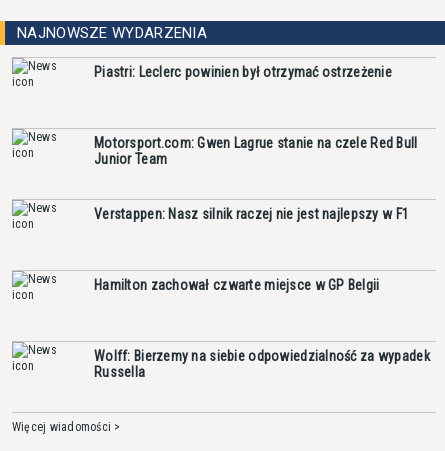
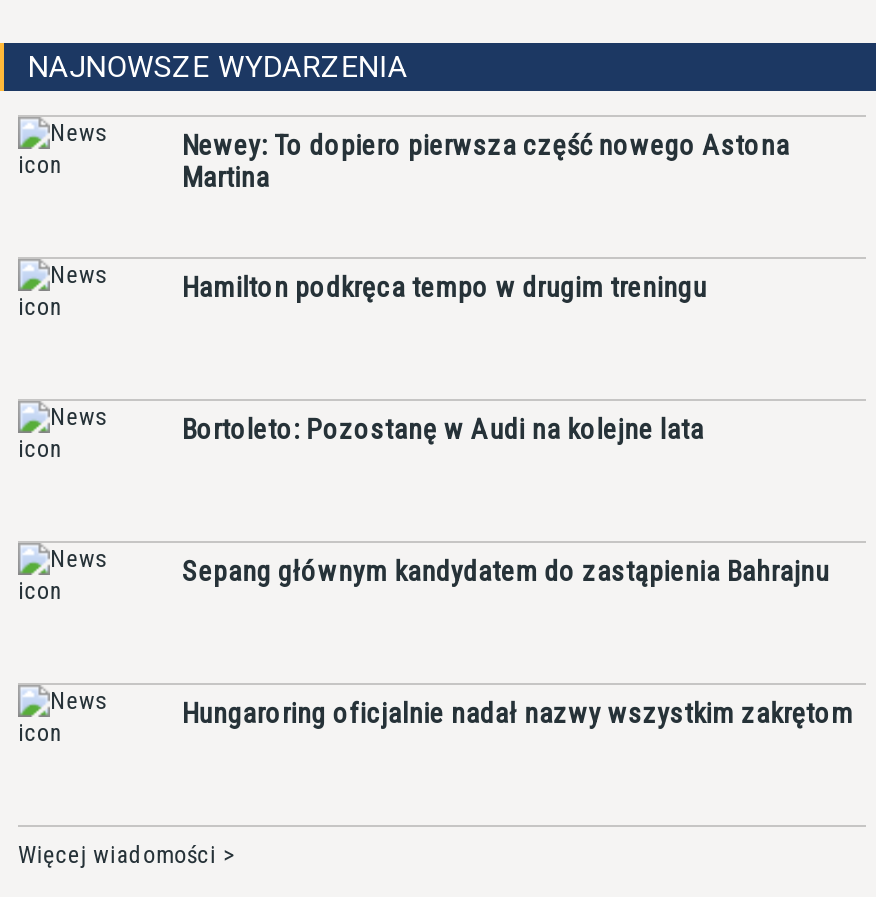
- Piastri: Leclerc powinien był otrzymać ostrzeżenie
+ Newey: To dopiero pierwsza część nowego Astona
+ Martina

- Motorsport.com: Gwen Lagrue stanie na czele Red Bull
- Junior Team
+ Hamilton podkręca tempo w drugim treningu

- Verstappen: Nasz silnik raczej nie jest najlepszy w F1
+ Bortoleto: Pozostanę w Audi na kolejne lata

- Hamilton zachował czwarte miejsce w GP Belgii
+ Sepang głównym kandydatem do zastąpienia Bahrajnu

- Wolff: Bierzemy na siebie odpowiedzialność za wypadek
- Russella
+ Hungaroring oficjalnie nadał nazwy wszystkim zakrętom
